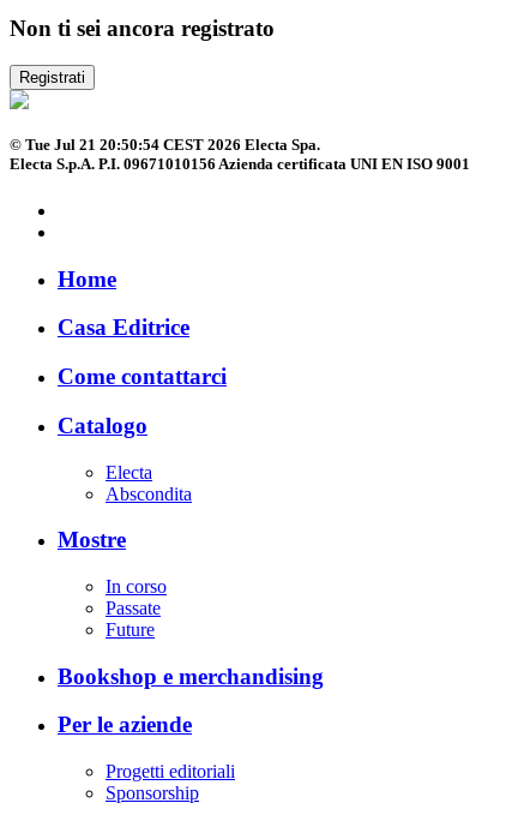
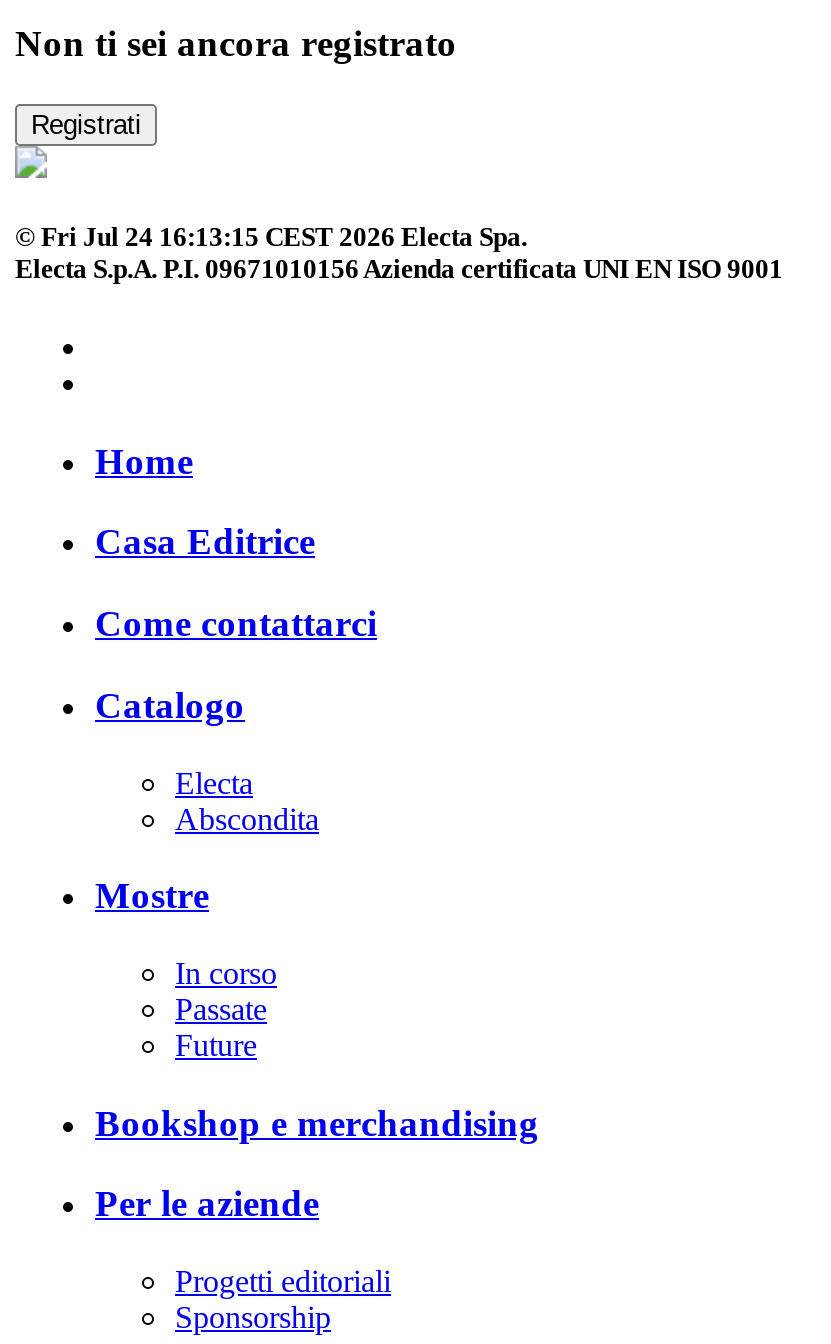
- © Tue Jul 21 20:50:54 CEST 2026 Electa Spa.
+ © Fri Jul 24 16:13:15 CEST 2026 Electa Spa.
